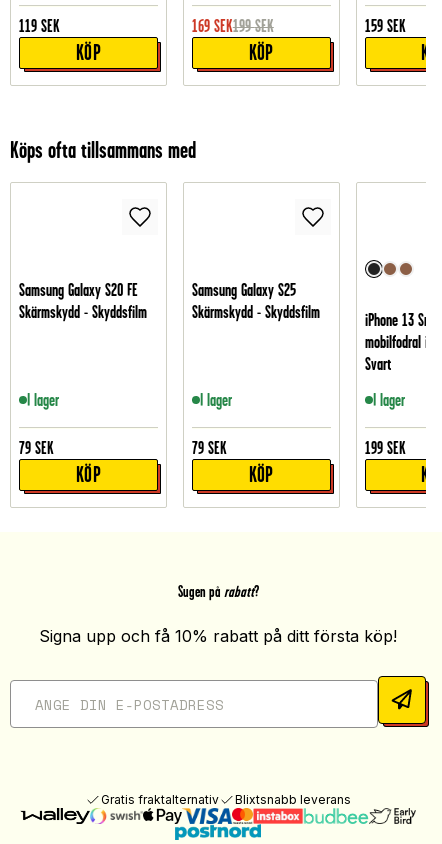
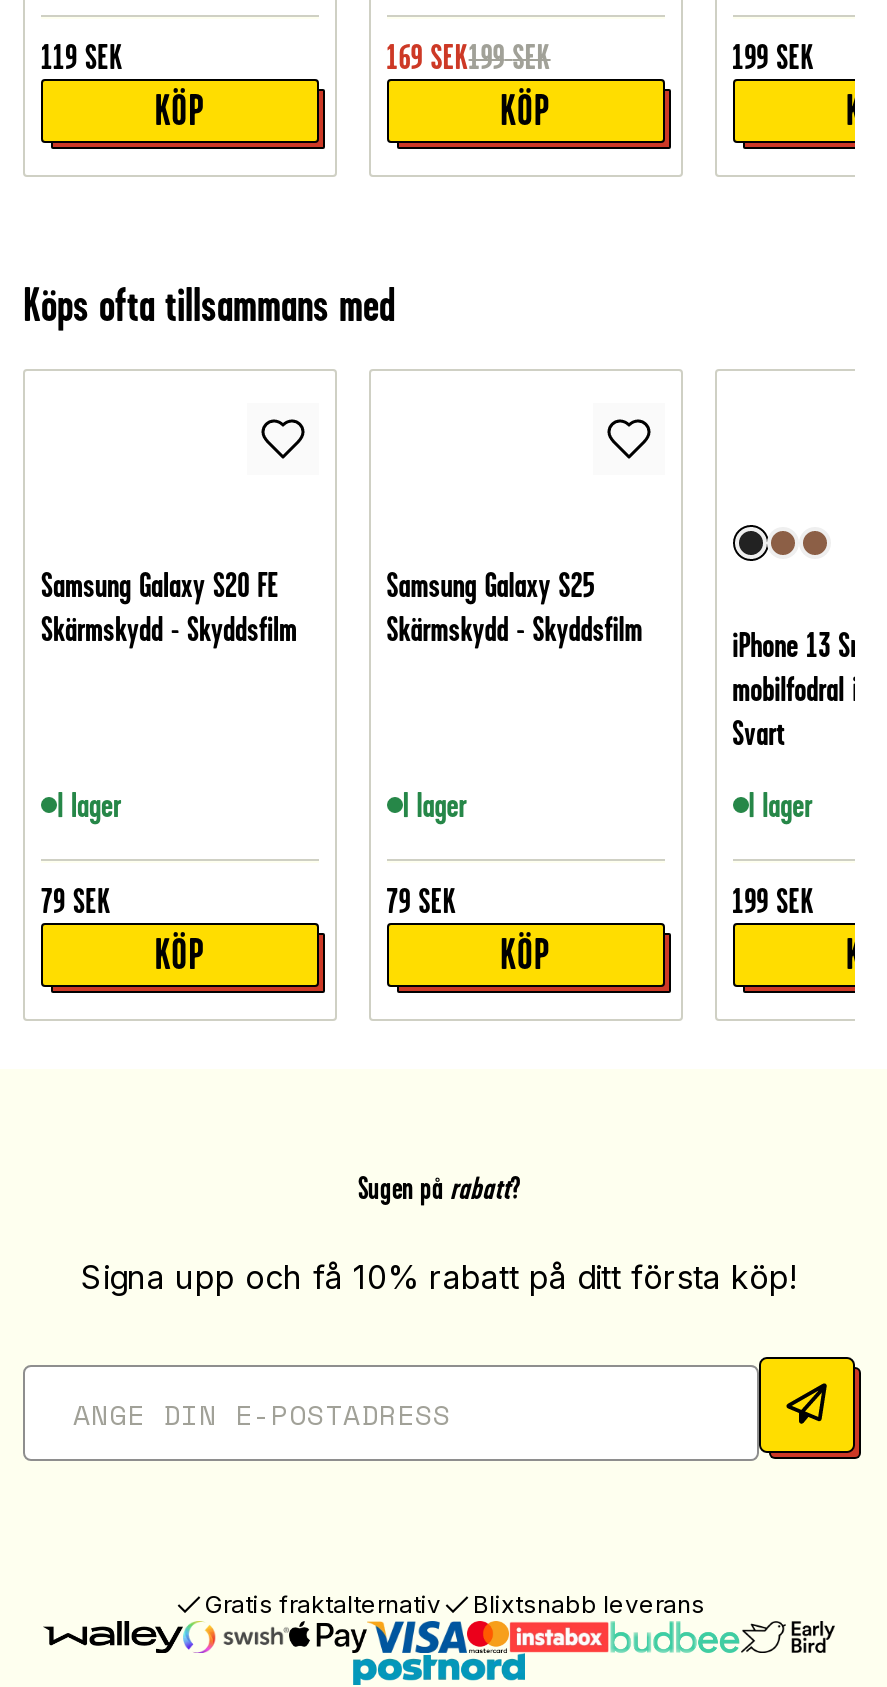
- 159 SEK
+ 199 SEK
